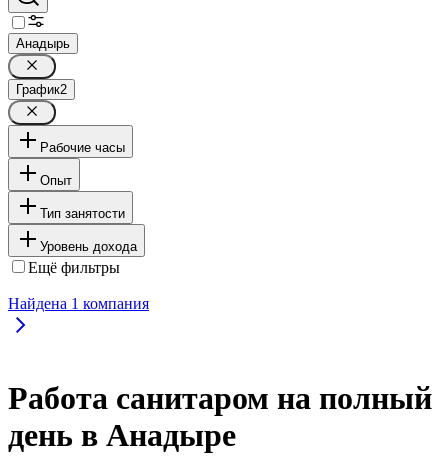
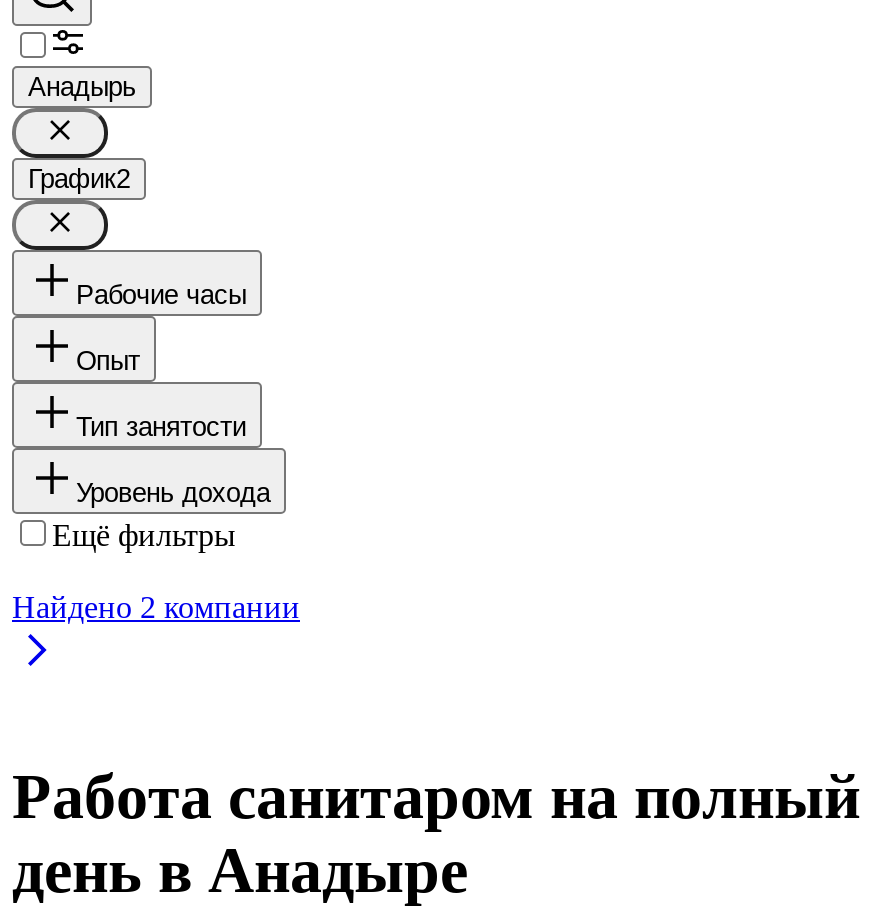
- Найдена 1 компания
+ Найдено 2 компании
